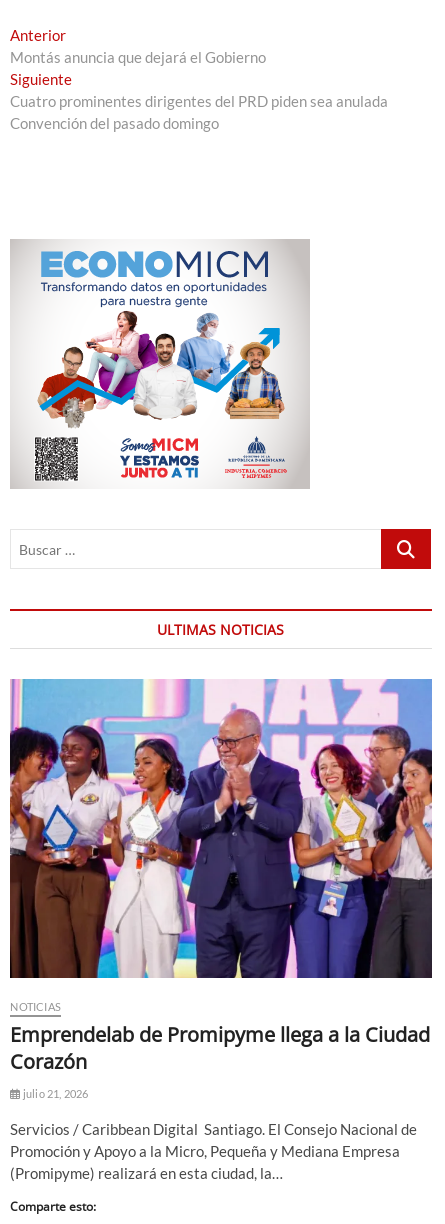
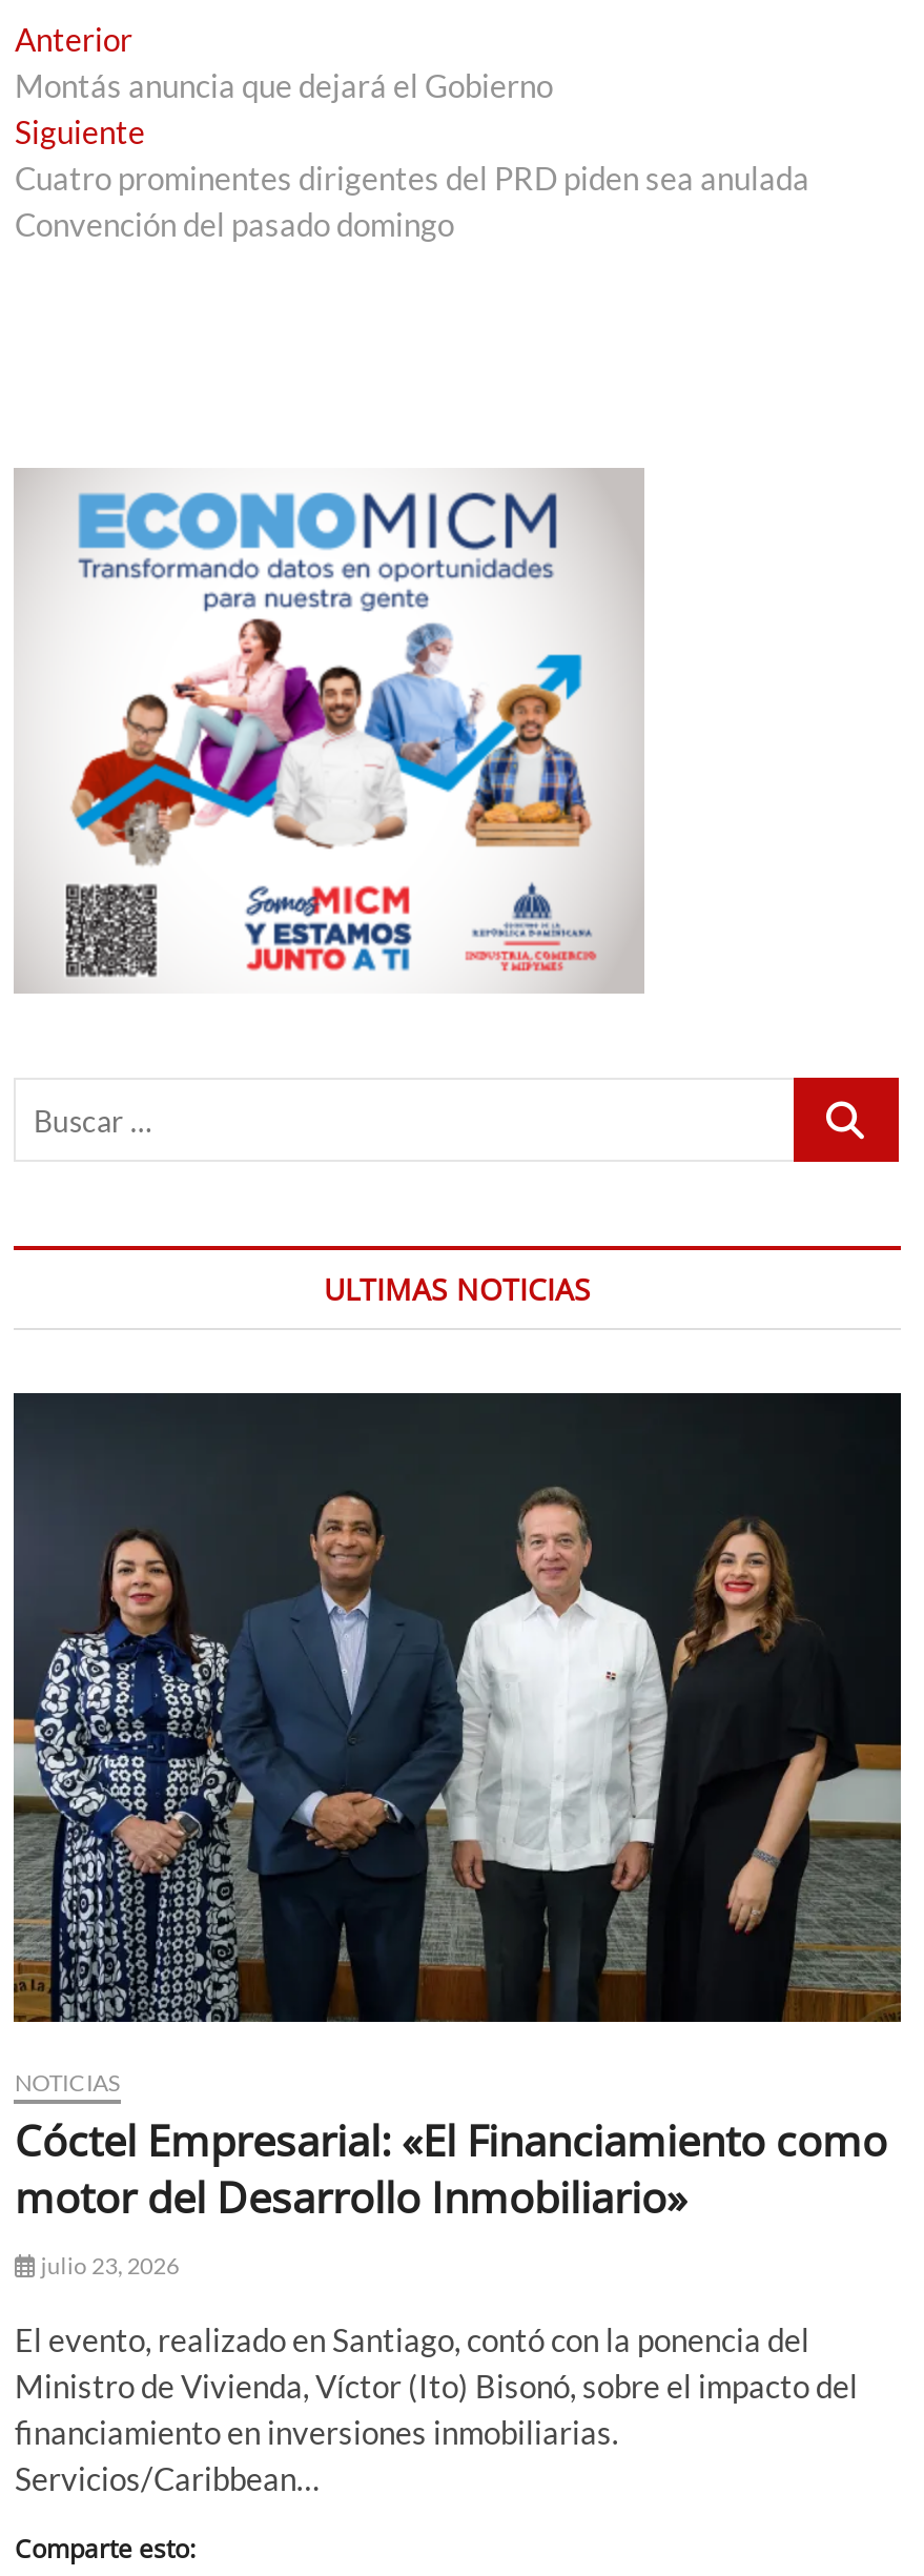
- [image]
+ [image]

- Emprendelab de Promipyme llega a la Ciudad
- Corazón
- julio 21, 2026
+ Cóctel Empresarial: «El Financiamiento como
+ motor del Desarrollo Inmobiliario»
+ julio 23, 2026

- Servicios / Caribbean Digital Santiago. El Consejo Nacional de
- Promoción y Apoyo a la Micro, Pequeña y Mediana Empresa
- (Promipyme) realizará en esta ciudad, la…
+ El evento, realizado en Santiago, contó con la ponencia del
+ Ministro de Vivienda, Víctor (Ito) Bisonó, sobre el impacto del
+ financiamiento en inversiones inmobiliarias.
+ Servicios/Caribbean…
